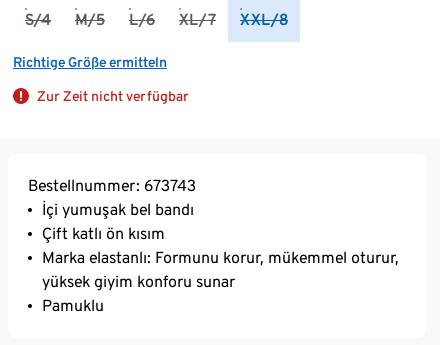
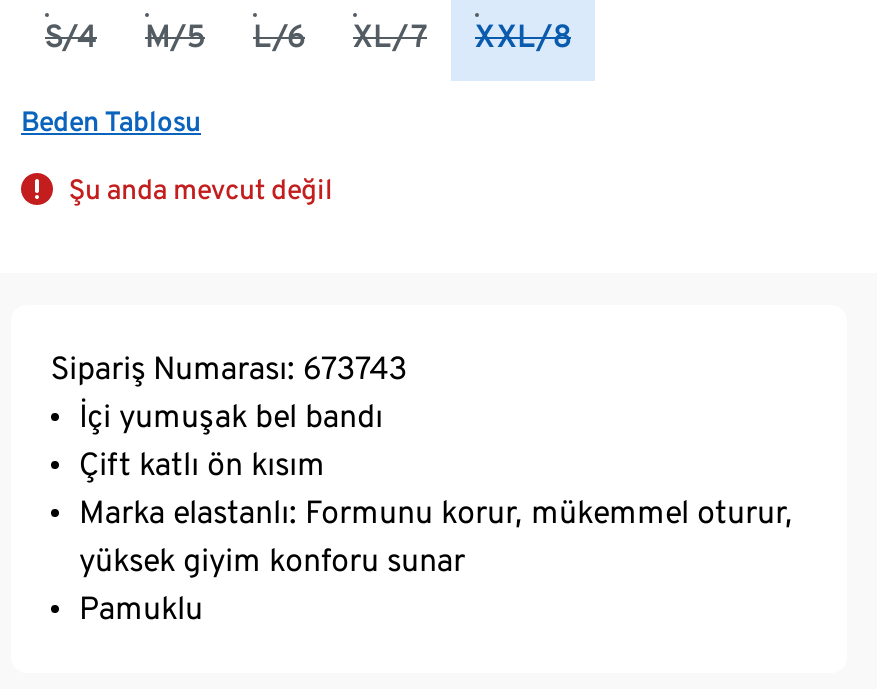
- Richtige Größe ermitteln
+ Beden Tablosu

- Zur Zeit nicht verfügbar
+ Şu anda mevcut değil

- Bestellnummer: 673743
+ Sipariş Numarası: 673743
